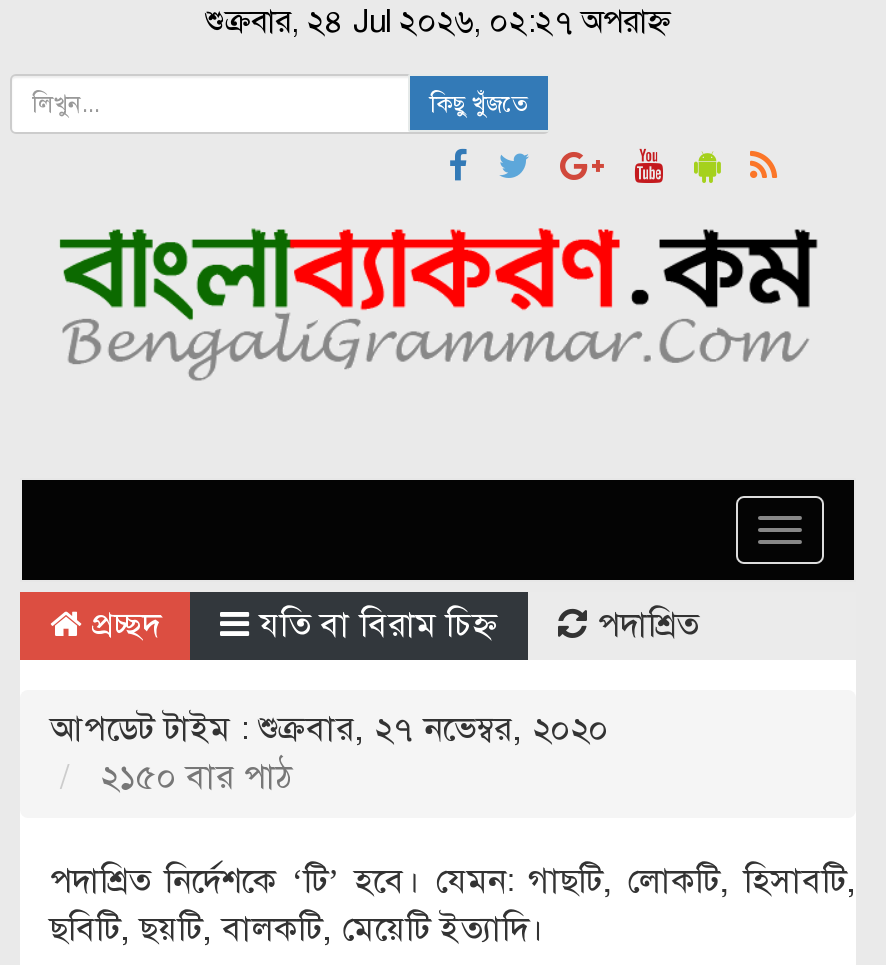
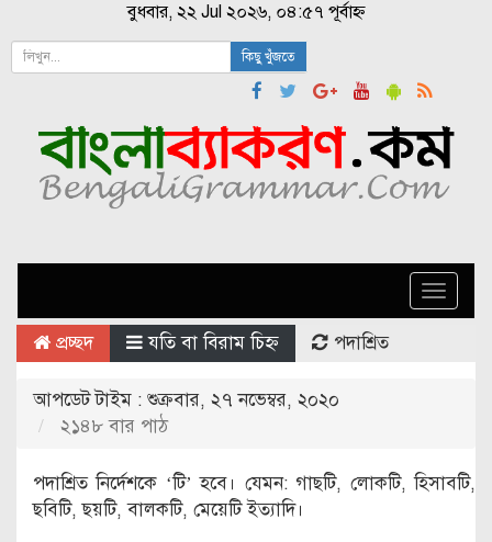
- শুক্রবার, ২৪ Jul ২০২৬, ০২:২৭ অপরাহ্ন
+ বুধবার, ২২ Jul ২০২৬, ০৪:৫৭ পূর্বাহ্ন

- ২১৫০ বার পাঠ
+ ২১৪৮ বার পাঠ
